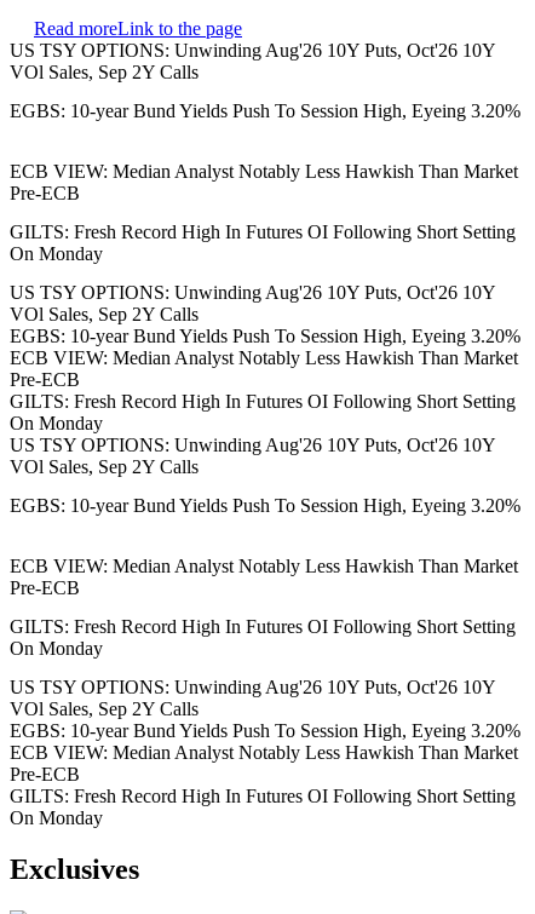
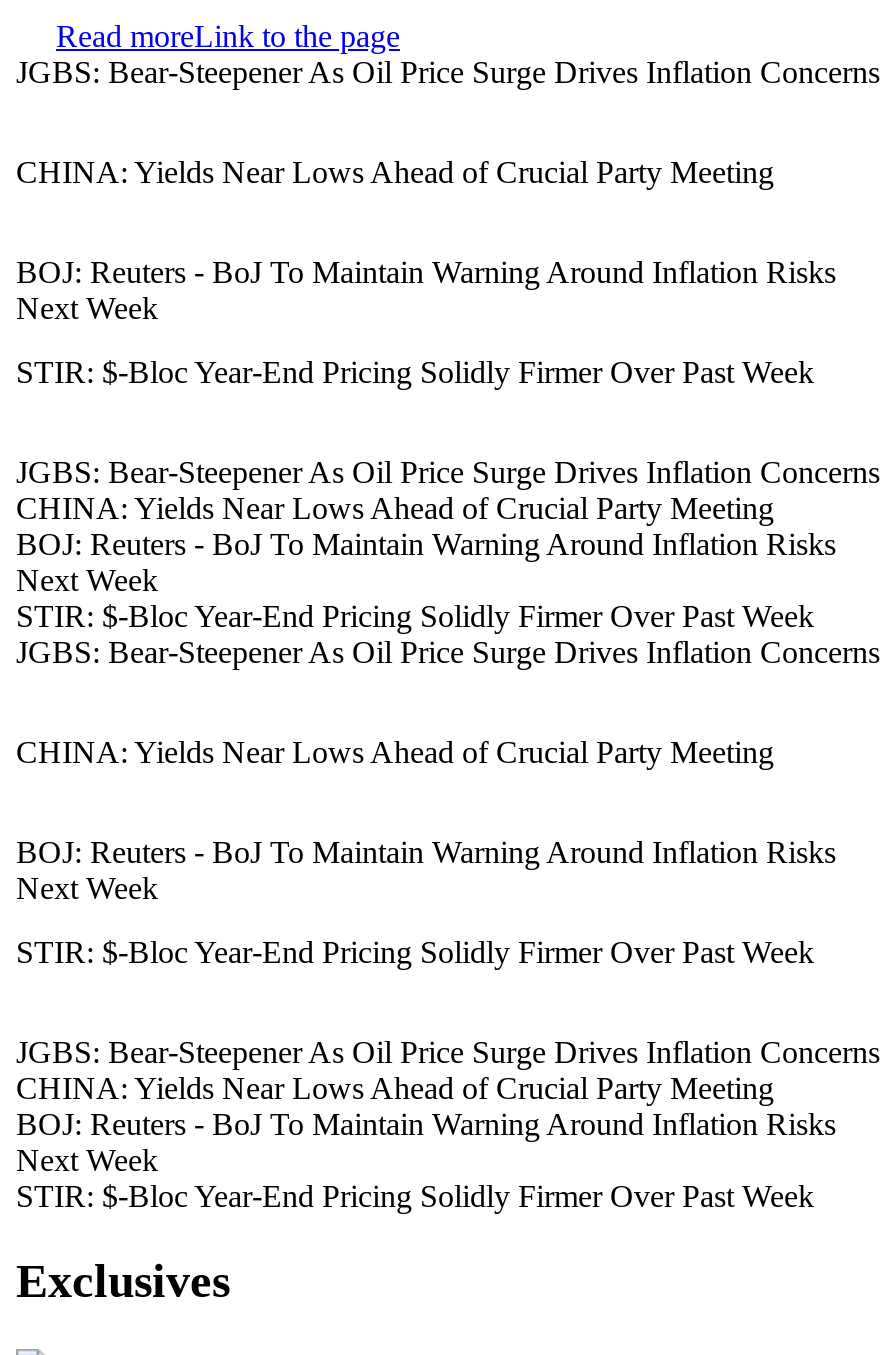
- US TSY OPTIONS: Unwinding Aug'26 10Y Puts, Oct'26 10Y
- VOl Sales, Sep 2Y Calls
+ JGBS: Bear-Steepener As Oil Price Surge Drives Inflation Concerns

- EGBS: 10-year Bund Yields Push To Session High, Eyeing 3.20%
+ CHINA: Yields Near Lows Ahead of Crucial Party Meeting

- ECB VIEW: Median Analyst Notably Less Hawkish Than Market
- Pre-ECB
+ BOJ: Reuters - BoJ To Maintain Warning Around Inflation Risks
+ Next Week

- GILTS: Fresh Record High In Futures OI Following Short Setting
- On Monday
+ STIR: $-Bloc Year-End Pricing Solidly Firmer Over Past Week

- US TSY OPTIONS: Unwinding Aug'26 10Y Puts, Oct'26 10Y
- VOl Sales, Sep 2Y Calls
- EGBS: 10-year Bund Yields Push To Session High, Eyeing 3.20%
- ECB VIEW: Median Analyst Notably Less Hawkish Than Market
- Pre-ECB
- GILTS: Fresh Record High In Futures OI Following Short Setting
- On Monday
- US TSY OPTIONS: Unwinding Aug'26 10Y Puts, Oct'26 10Y
- VOl Sales, Sep 2Y Calls
+ JGBS: Bear-Steepener As Oil Price Surge Drives Inflation Concerns
+ CHINA: Yields Near Lows Ahead of Crucial Party Meeting
+ BOJ: Reuters - BoJ To Maintain Warning Around Inflation Risks
+ Next Week
+ STIR: $-Bloc Year-End Pricing Solidly Firmer Over Past Week
+ JGBS: Bear-Steepener As Oil Price Surge Drives Inflation Concerns

- EGBS: 10-year Bund Yields Push To Session High, Eyeing 3.20%
+ CHINA: Yields Near Lows Ahead of Crucial Party Meeting

- ECB VIEW: Median Analyst Notably Less Hawkish Than Market
- Pre-ECB
+ BOJ: Reuters - BoJ To Maintain Warning Around Inflation Risks
+ Next Week

- GILTS: Fresh Record High In Futures OI Following Short Setting
- On Monday
+ STIR: $-Bloc Year-End Pricing Solidly Firmer Over Past Week

- US TSY OPTIONS: Unwinding Aug'26 10Y Puts, Oct'26 10Y
- VOl Sales, Sep 2Y Calls
- EGBS: 10-year Bund Yields Push To Session High, Eyeing 3.20%
- ECB VIEW: Median Analyst Notably Less Hawkish Than Market
- Pre-ECB
- GILTS: Fresh Record High In Futures OI Following Short Setting
- On Monday
+ JGBS: Bear-Steepener As Oil Price Surge Drives Inflation Concerns
+ CHINA: Yields Near Lows Ahead of Crucial Party Meeting
+ BOJ: Reuters - BoJ To Maintain Warning Around Inflation Risks
+ Next Week
+ STIR: $-Bloc Year-End Pricing Solidly Firmer Over Past Week
